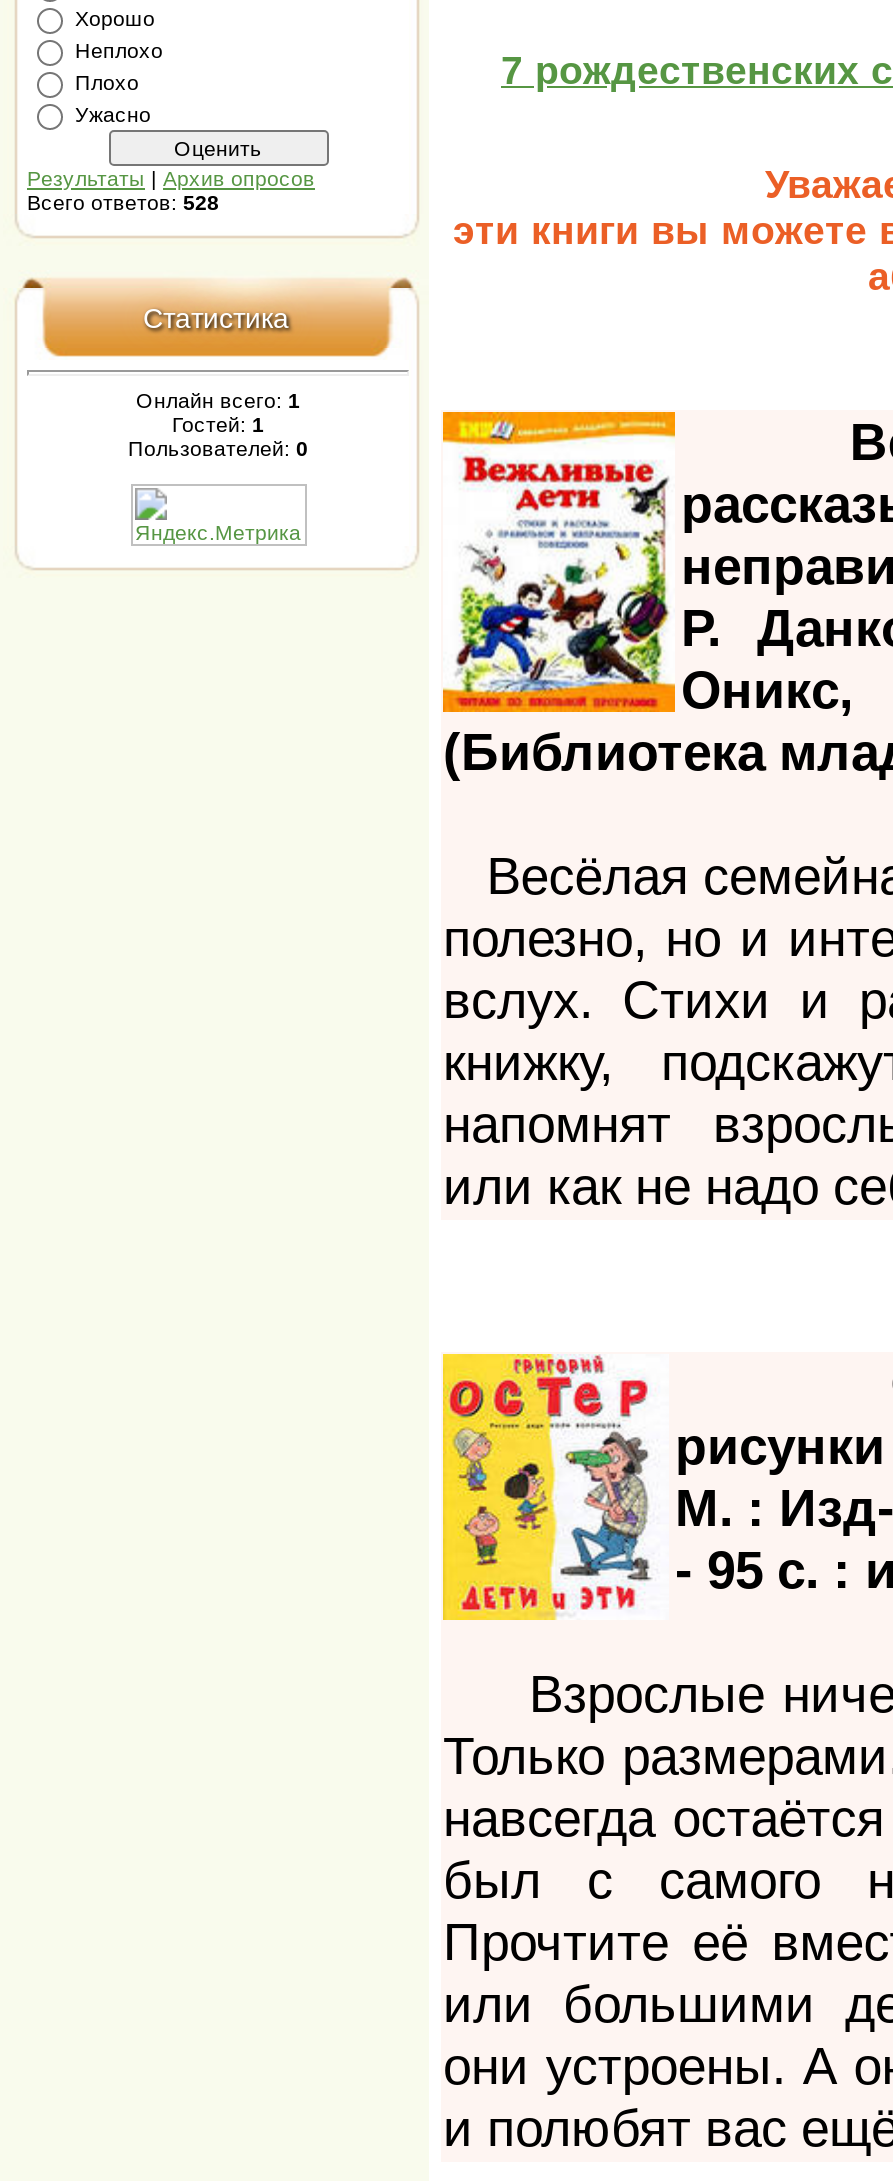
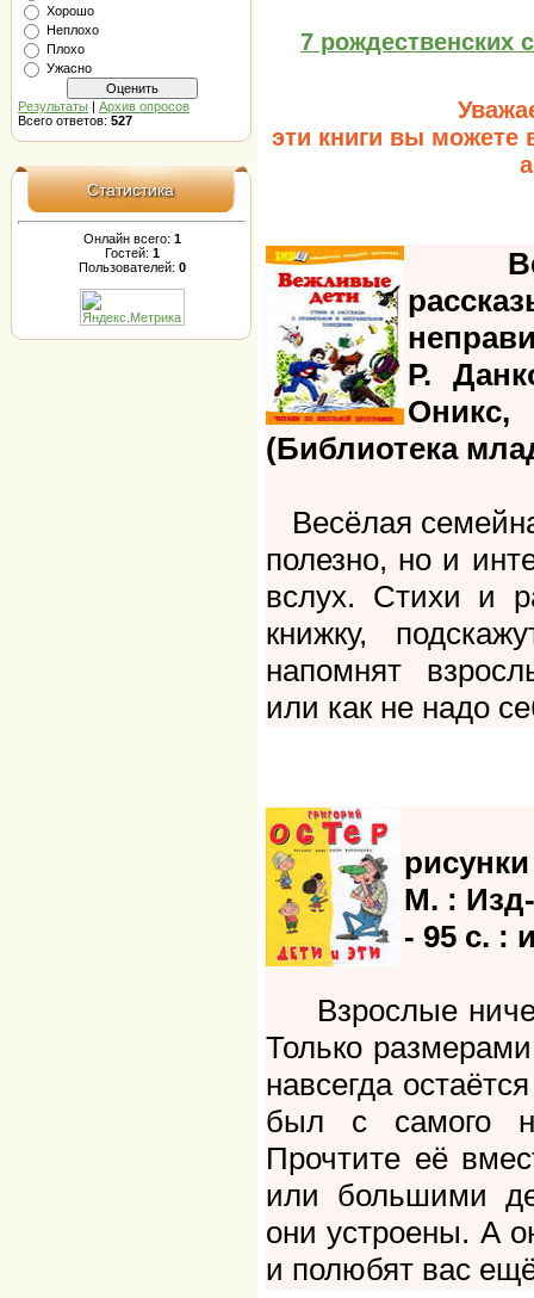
- Всего ответов:528
+ Всего ответов:527
